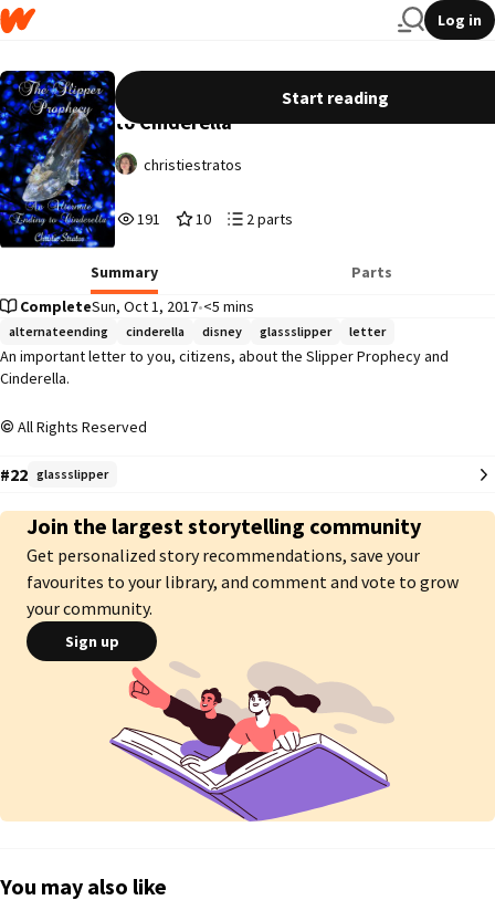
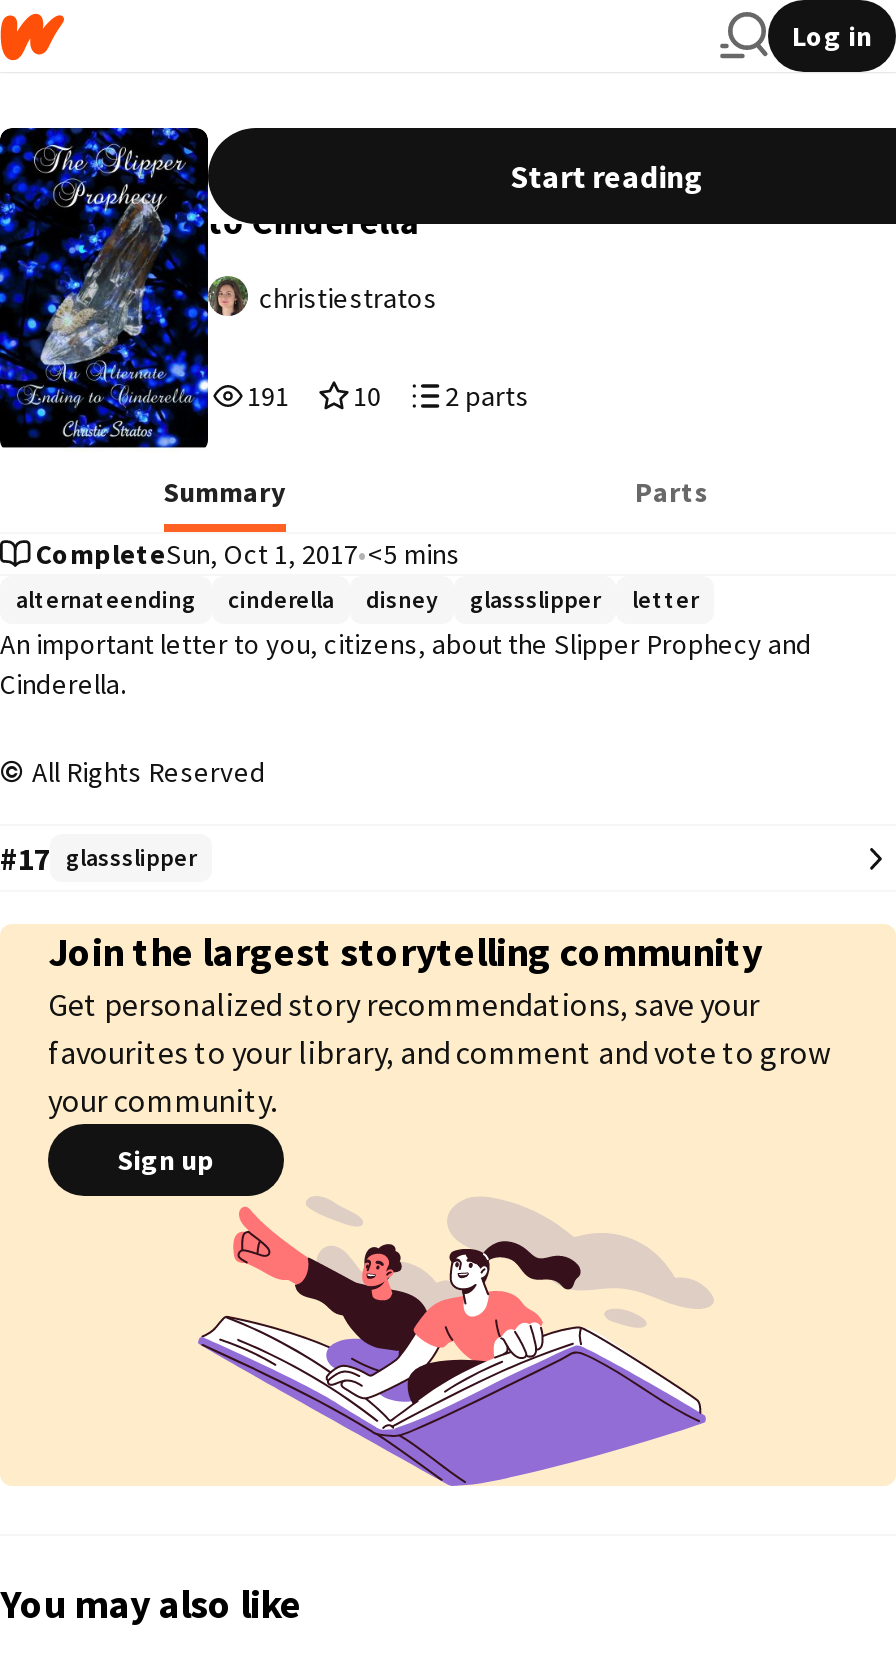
- #22 glassslipper
+ #17 glassslipper
